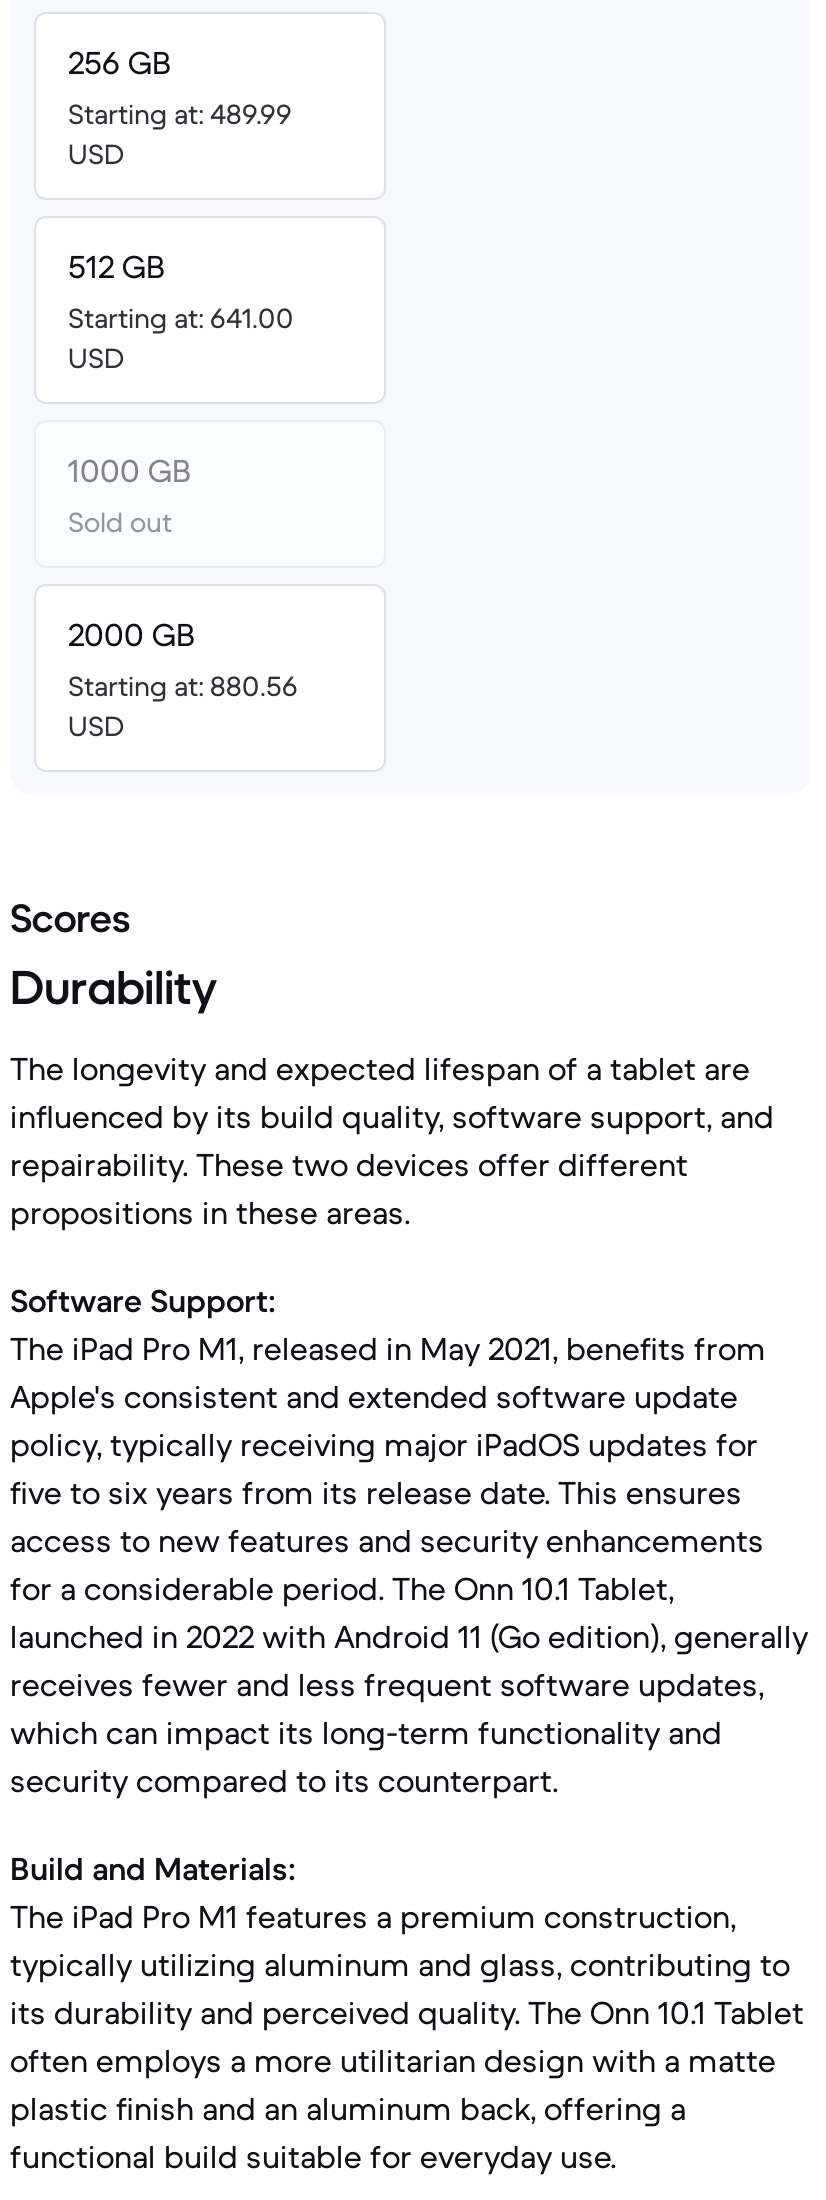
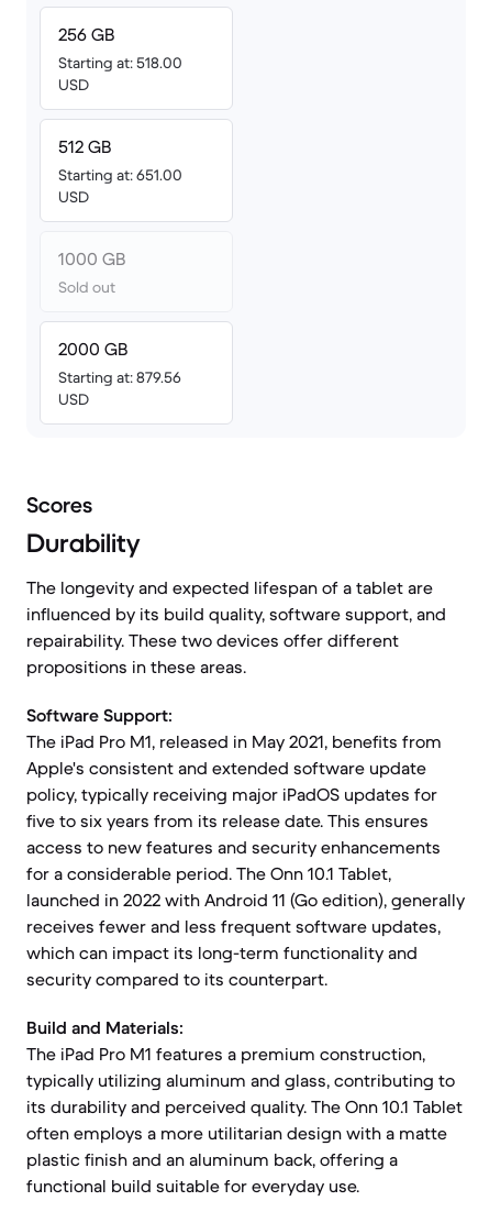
- Starting at: 489.99
+ Starting at: 518.00

- Starting at: 641.00
+ Starting at: 651.00

- Starting at: 880.56
+ Starting at: 879.56
